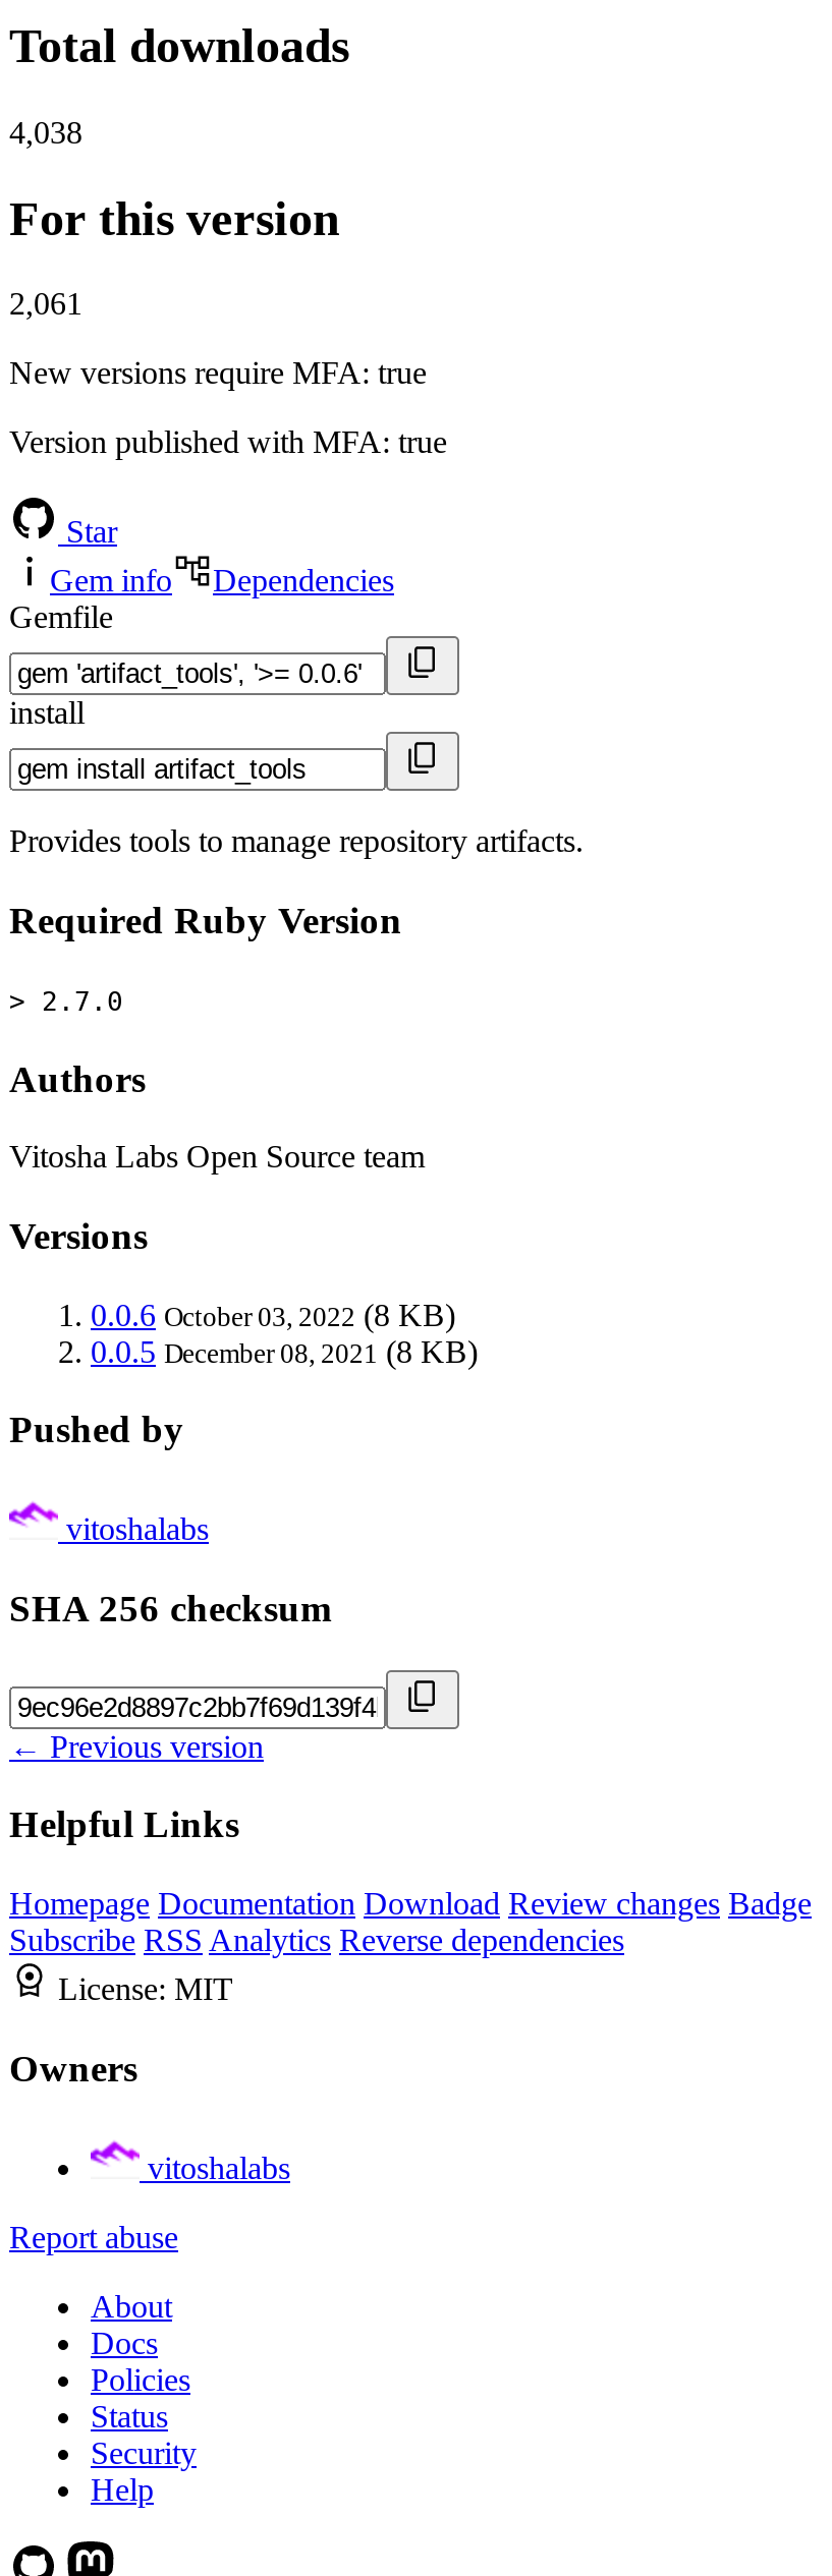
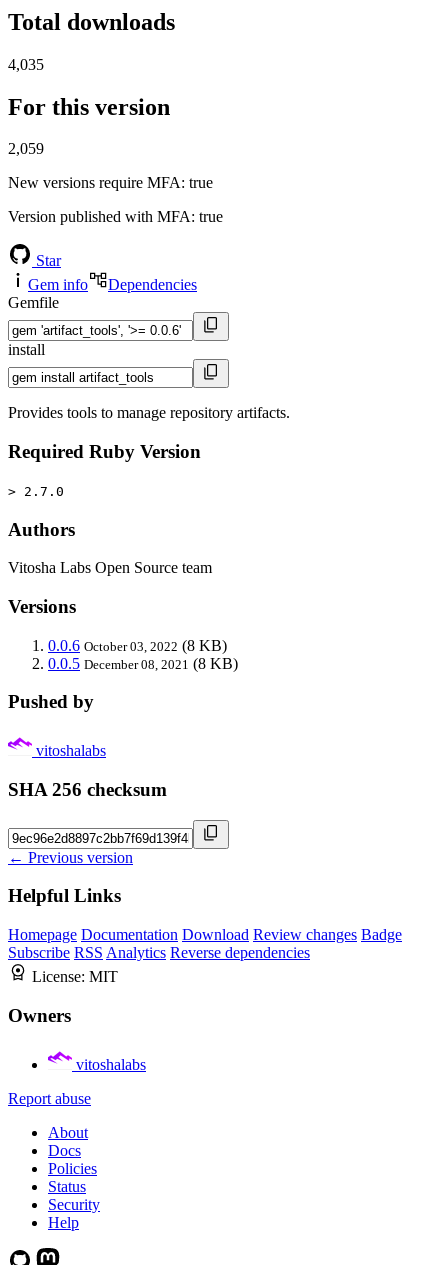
- 4,038
+ 4,035

- 2,061
+ 2,059
